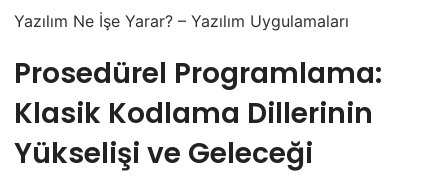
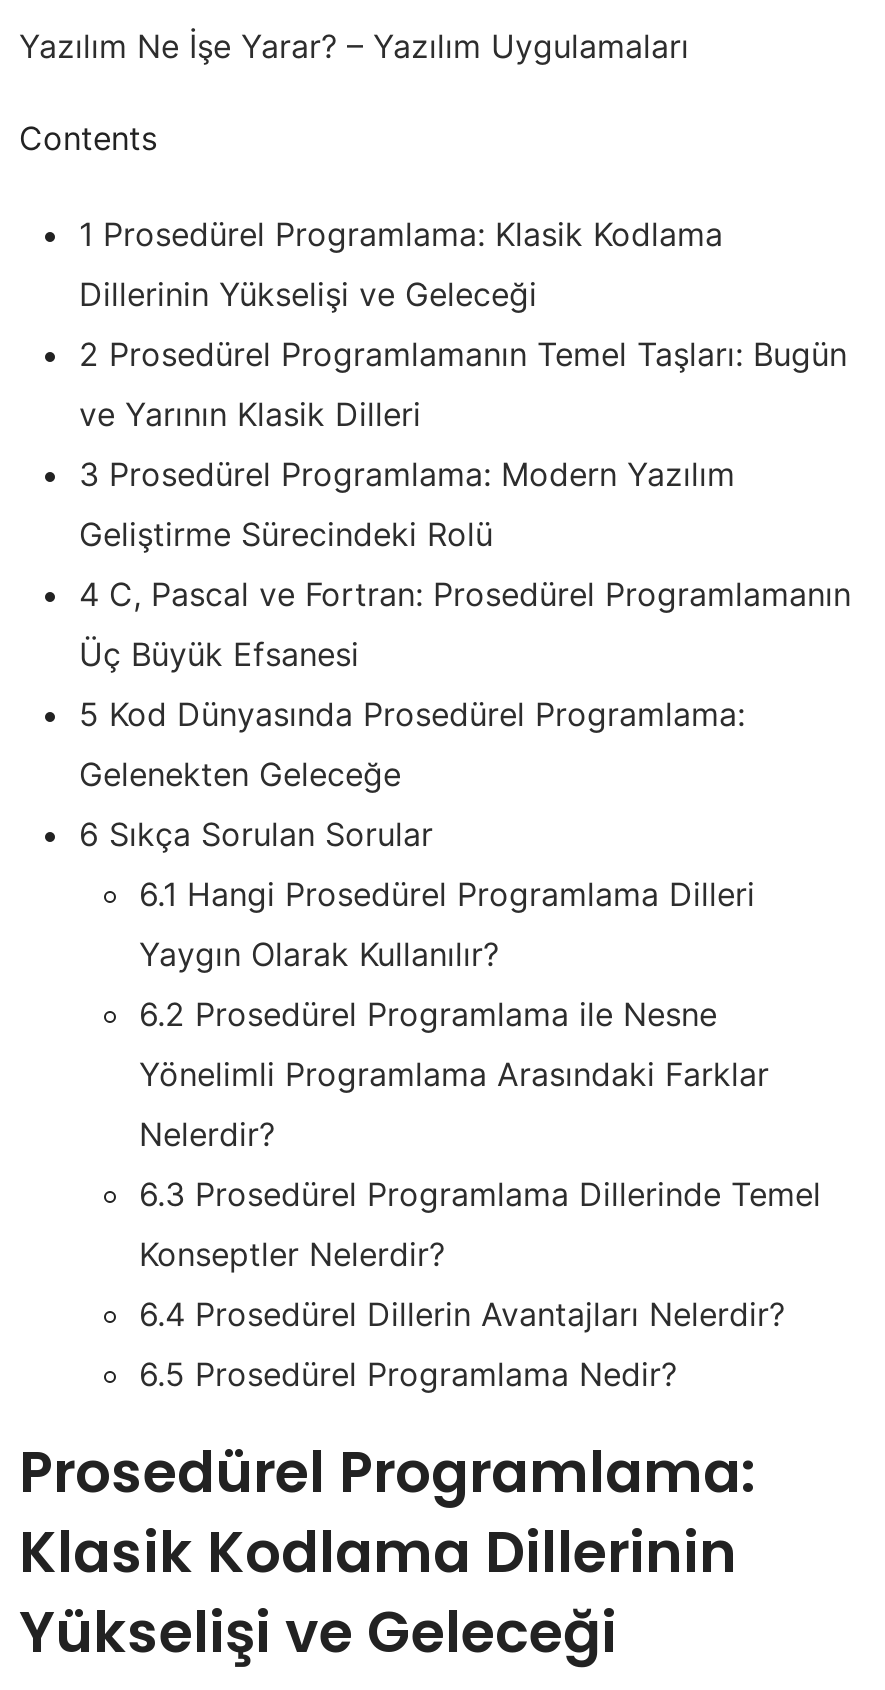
+ Contents
+ 1 Prosedürel Programlama: Klasik Kodlama
+ Dillerinin Yükselişi ve Geleceği
+ 2 Prosedürel Programlamanın Temel Taşları: Bugün
+ ve Yarının Klasik Dilleri
+ 3 Prosedürel Programlama: Modern Yazılım
+ Geliştirme Sürecindeki Rolü
+ 4 C, Pascal ve Fortran: Prosedürel Programlamanın
+ Üç Büyük Efsanesi
+ 5 Kod Dünyasında Prosedürel Programlama:
+ Gelenekten Geleceğe
+ 6 Sıkça Sorulan Sorular
+ 6.1 Hangi Prosedürel Programlama Dilleri
+ Yaygın Olarak Kullanılır?
+ 6.2 Prosedürel Programlama ile Nesne
+ Yönelimli Programlama Arasındaki Farklar
+ Nelerdir?
+ 6.3 Prosedürel Programlama Dillerinde Temel
+ Konseptler Nelerdir?
+ 6.4 Prosedürel Dillerin Avantajları Nelerdir?
+ 6.5 Prosedürel Programlama Nedir?
